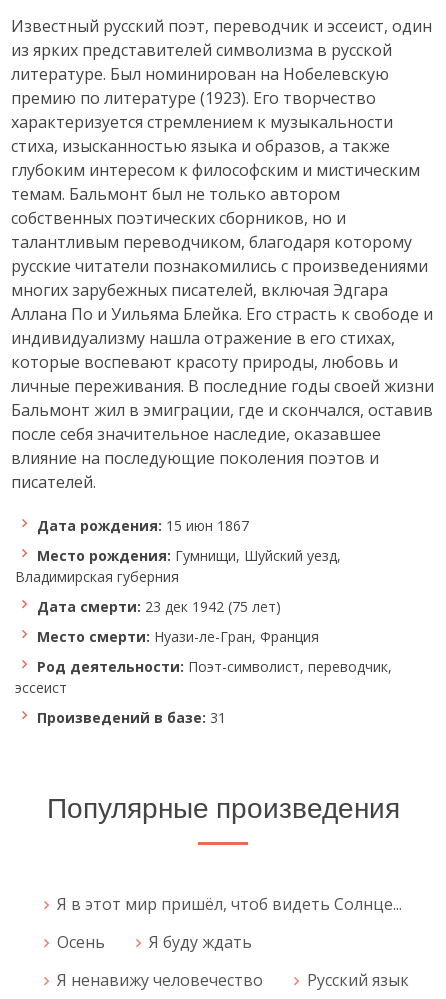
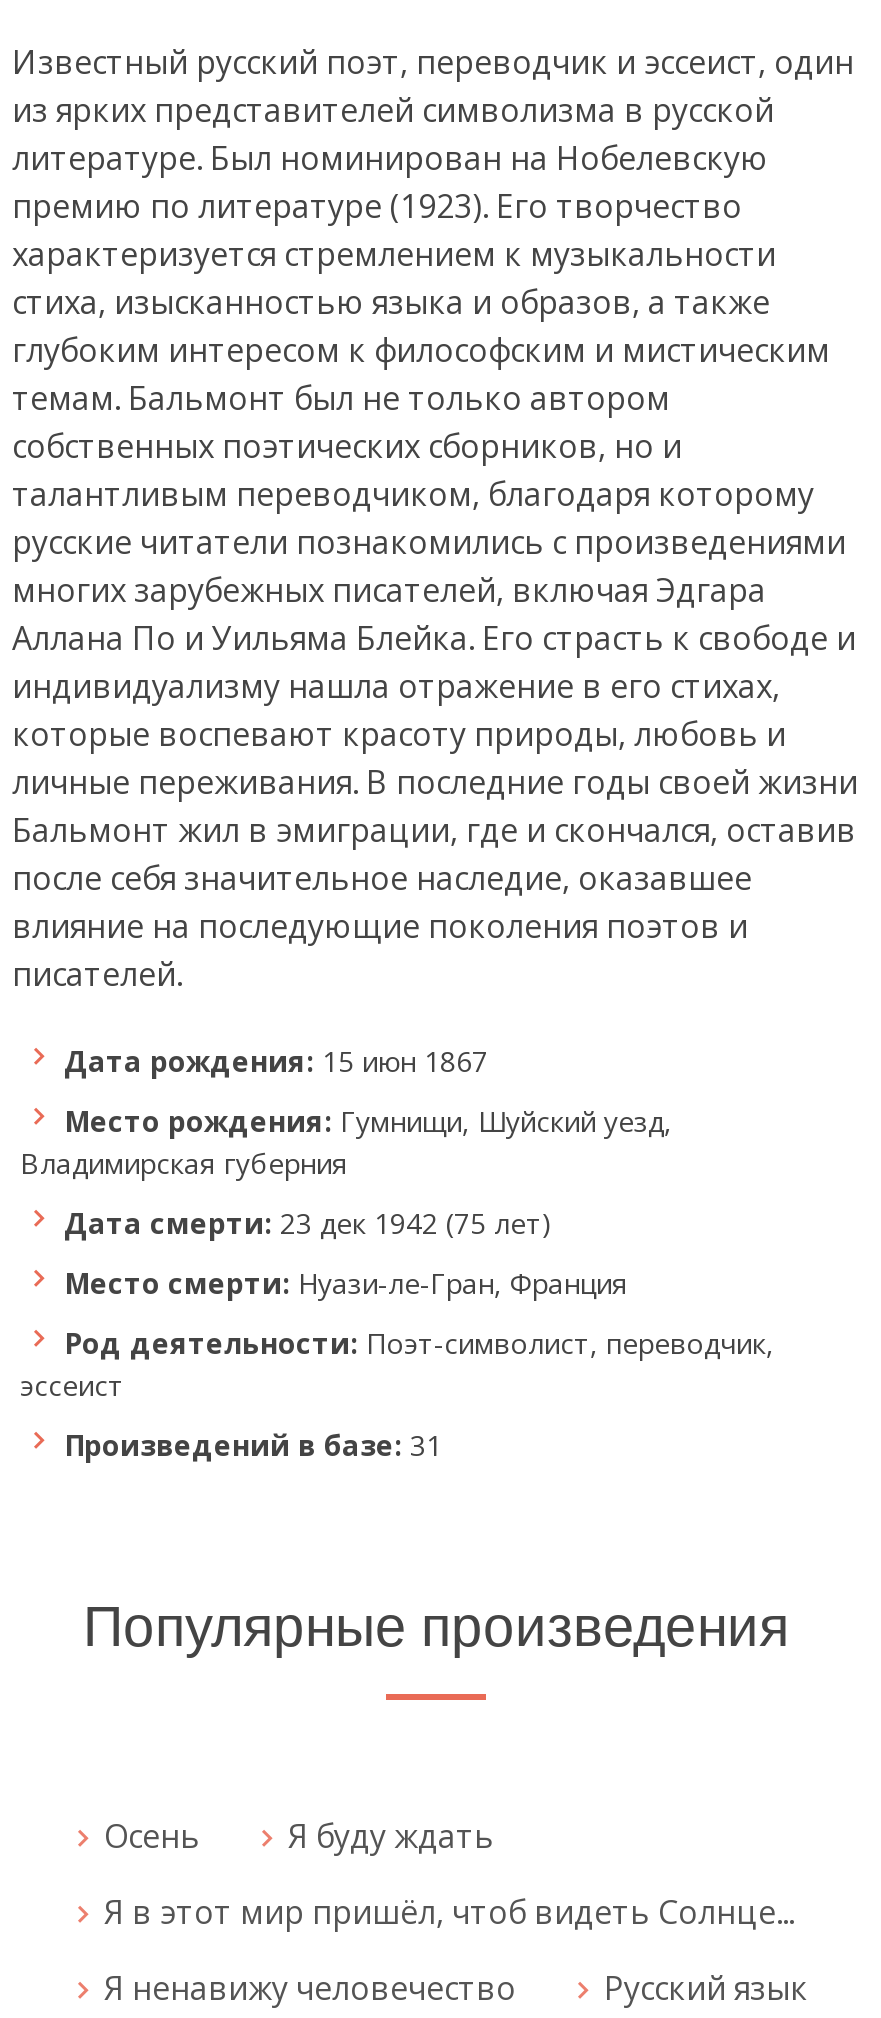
moved down: Я в этот мир пришёл, чтоб видеть Солнце...

moved up: Осень | Я буду ждать
